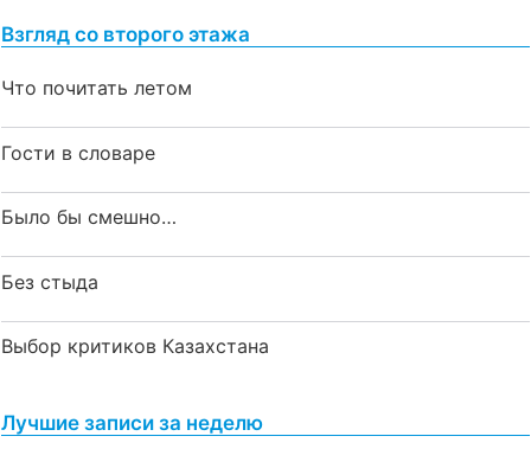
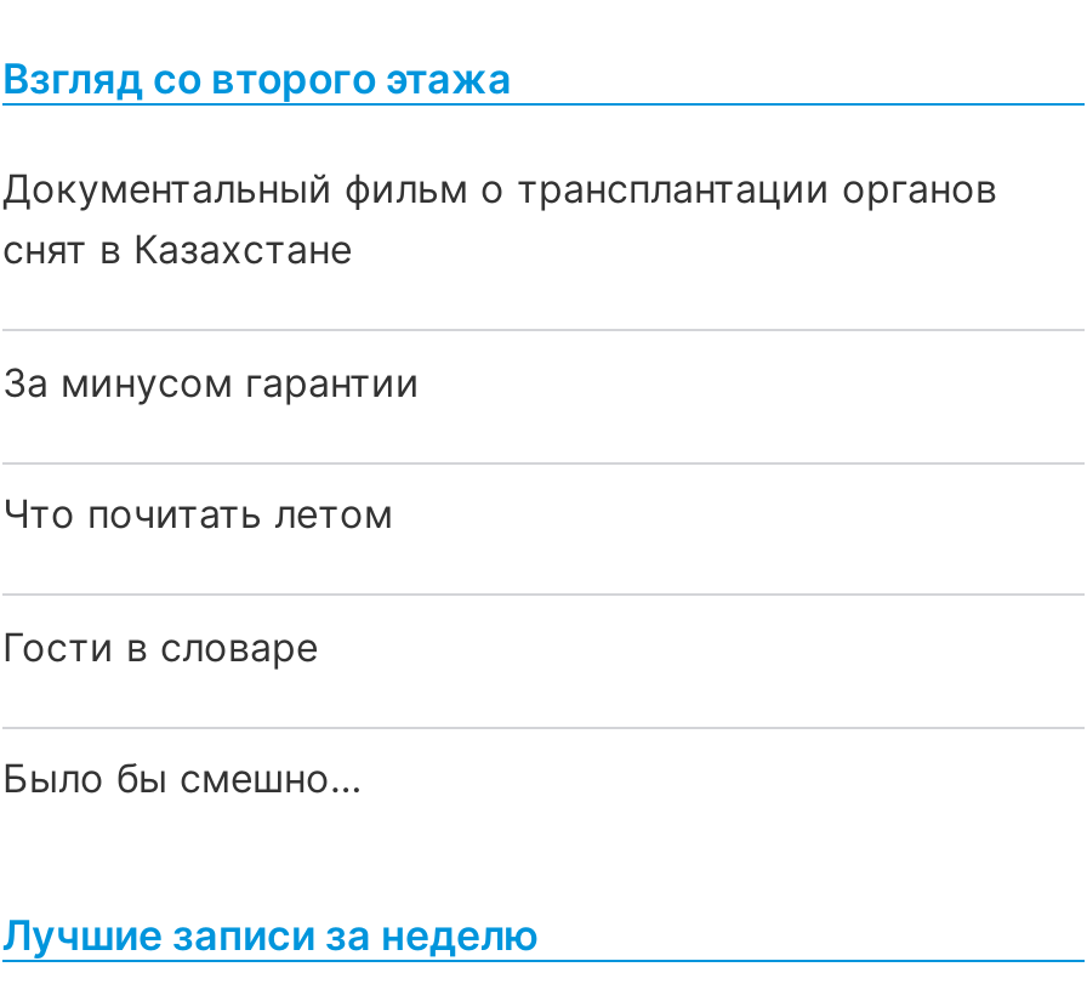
+ Документальный фильм о трансплантации органов
+ снят в Казахстане
+ За минусом гарантии

moved down: Что почитать летом | Гости в словаре | Было бы смешно…

- Без стыда
- Выбор критиков Казахстана
